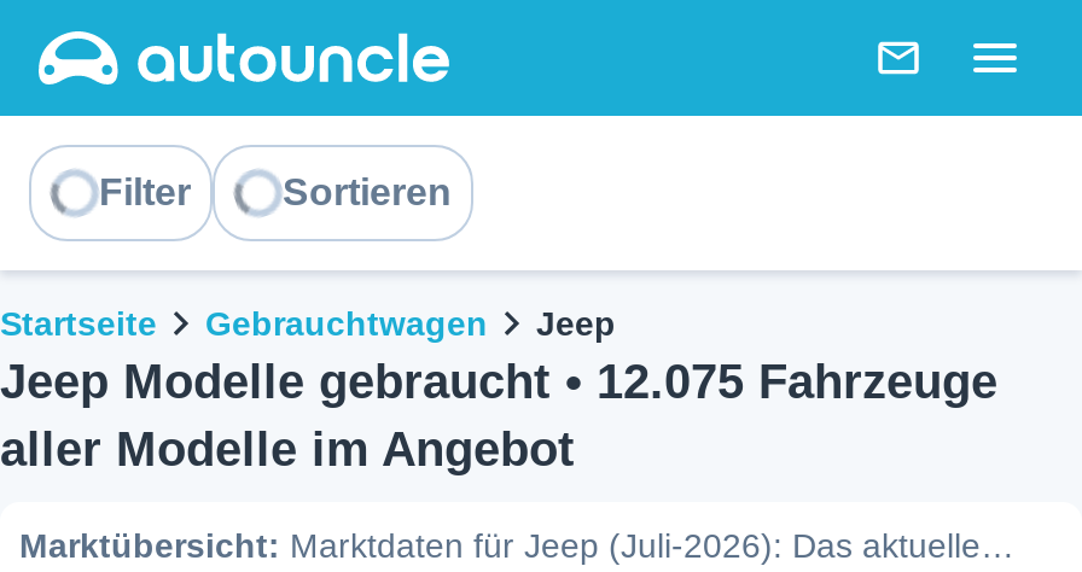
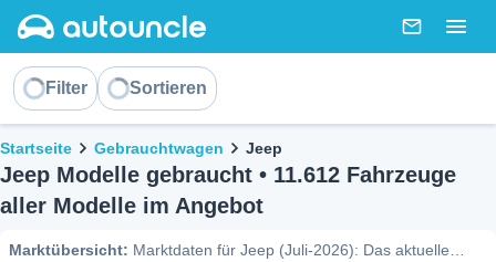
- Jeep Modelle gebraucht • 12.075 Fahrzeuge
+ Jeep Modelle gebraucht • 11.612 Fahrzeuge
